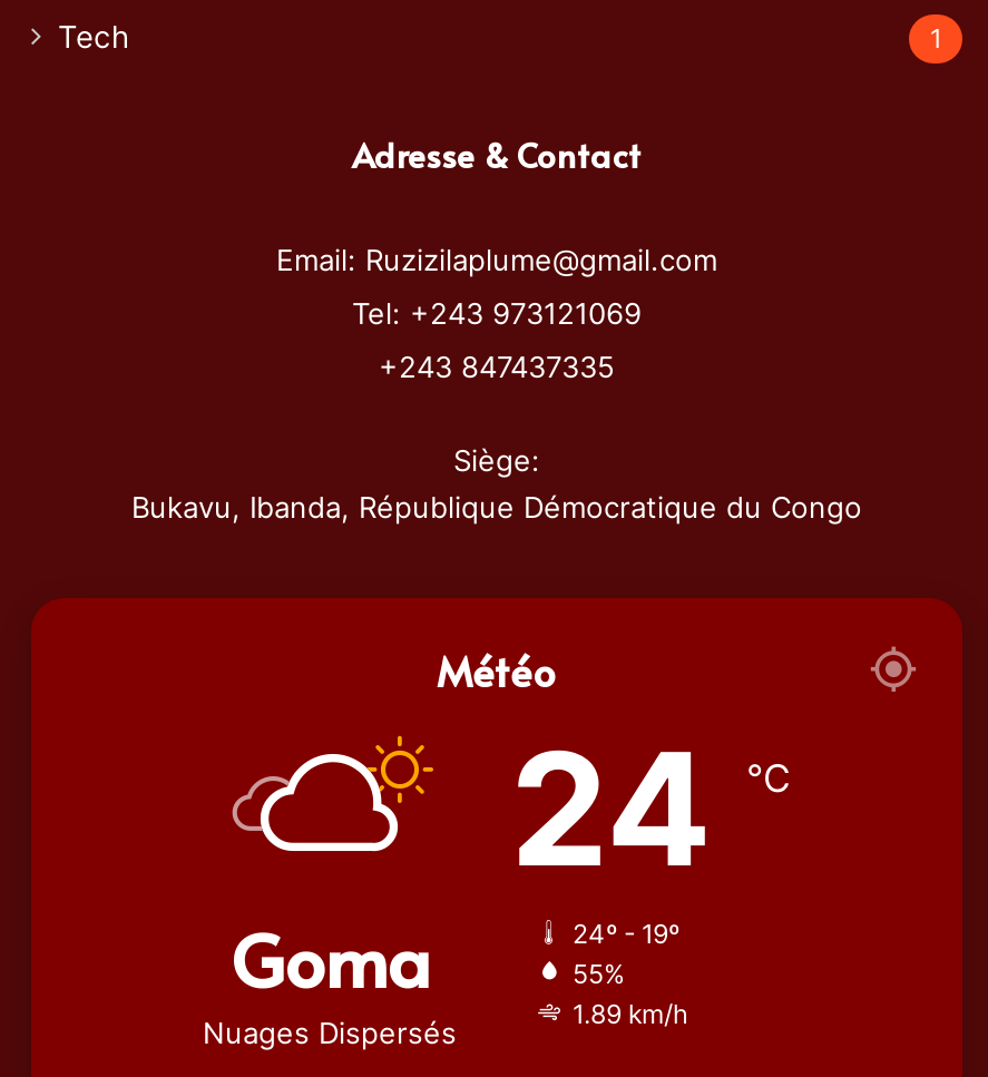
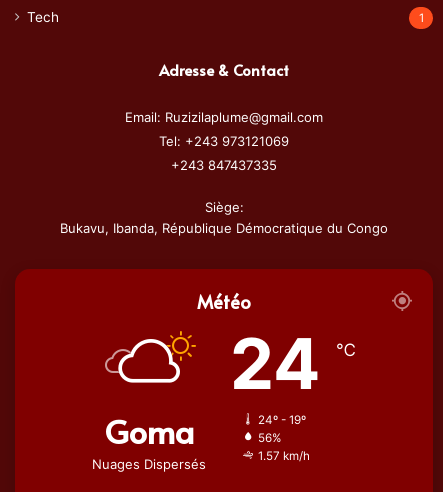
- 55%
+ 56%

- 1.89 km/h
+ 1.57 km/h
